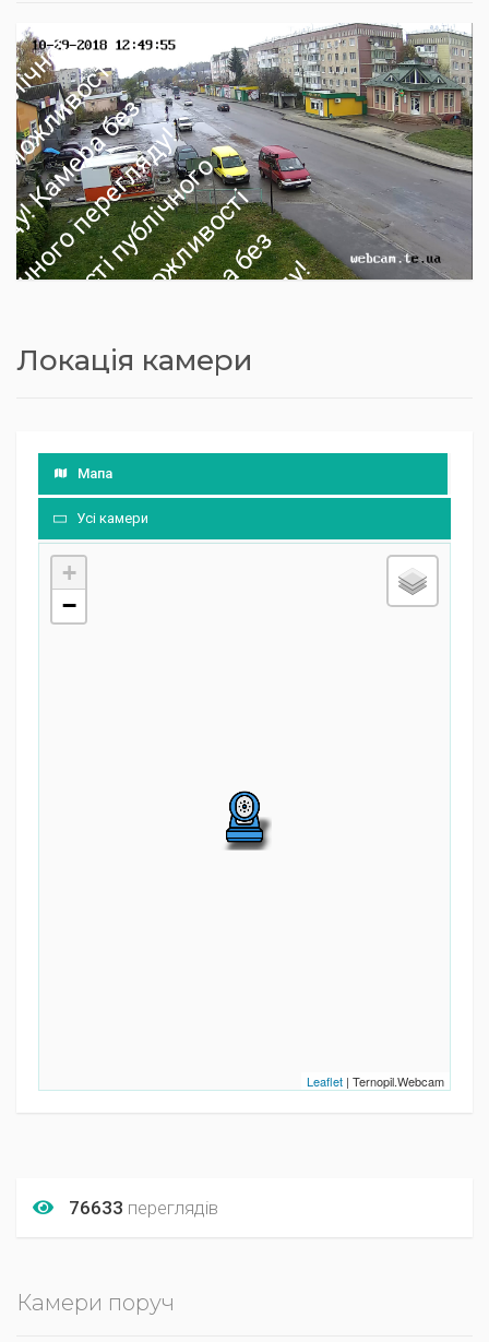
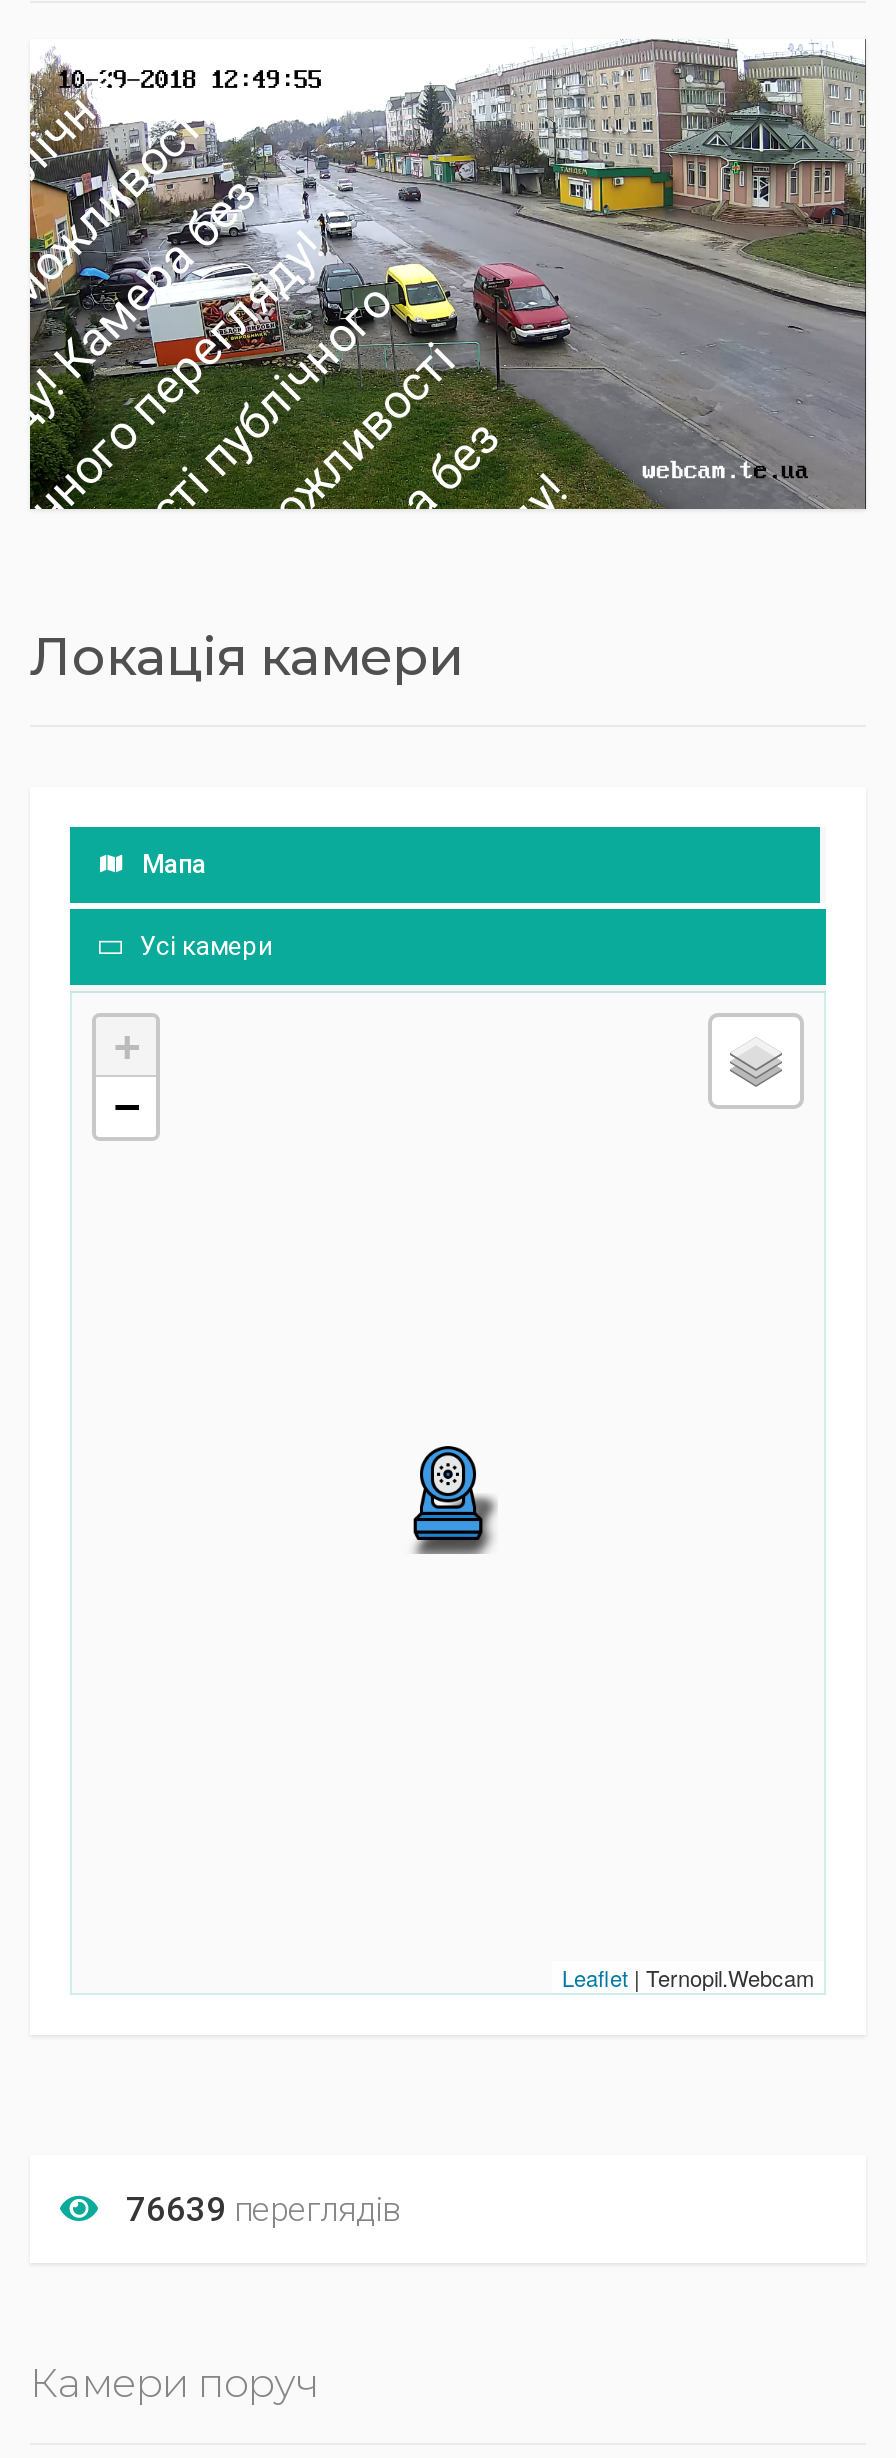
- 76633 переглядів
+ 76639 переглядів
